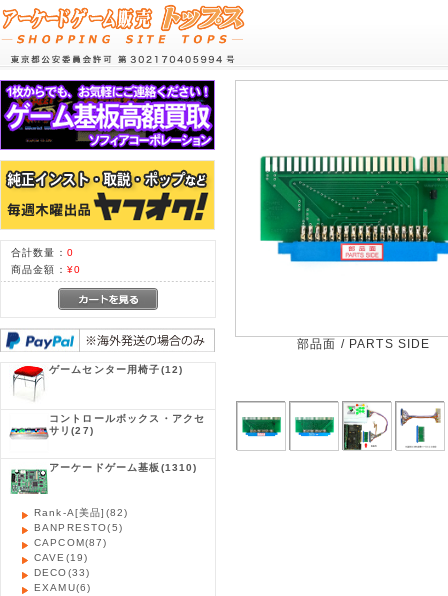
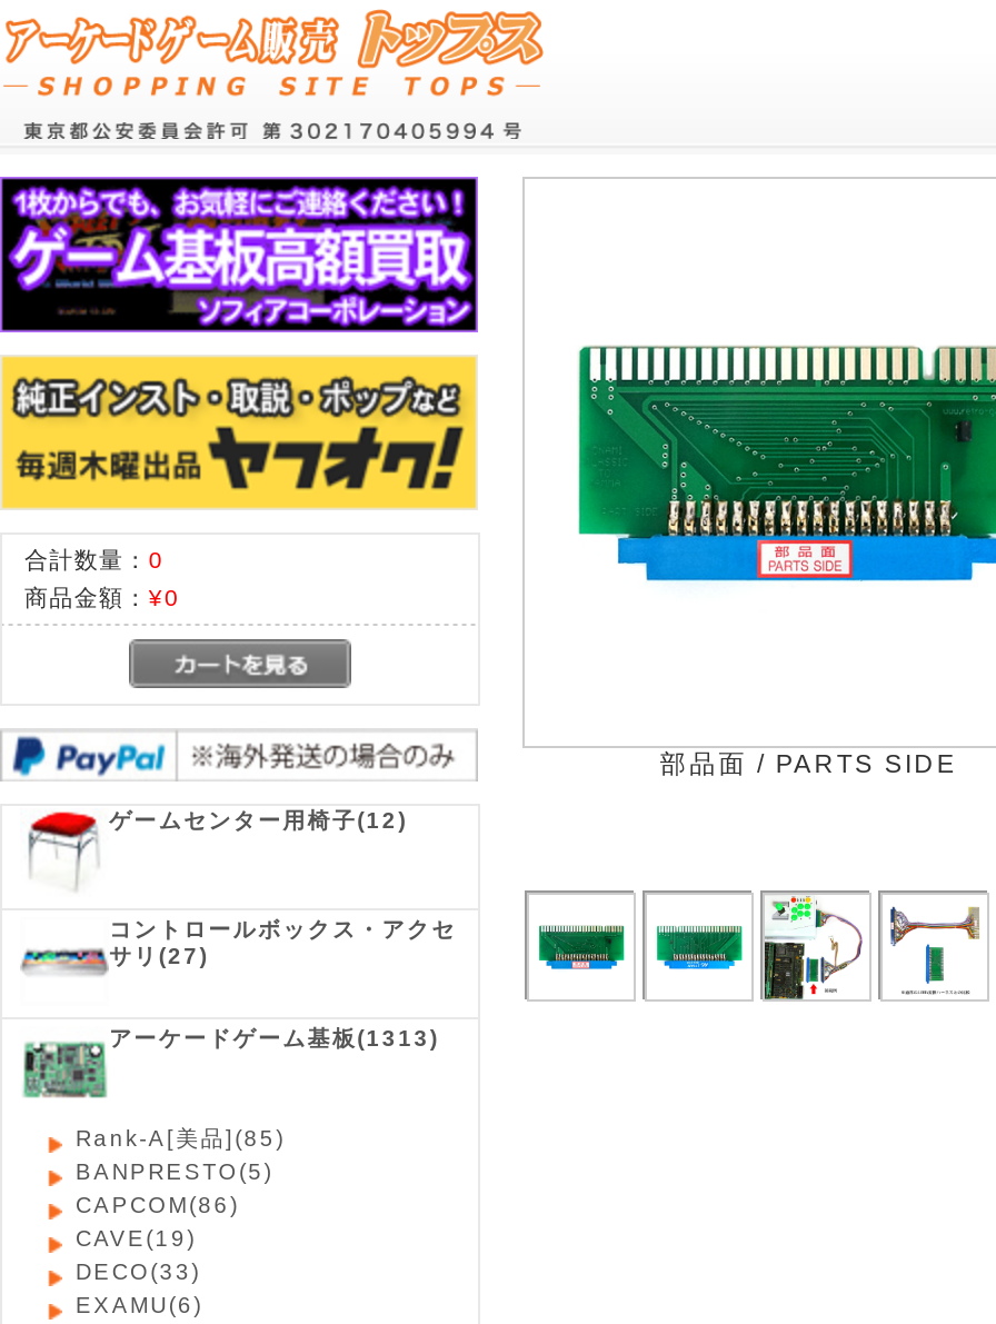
- アーケードゲーム基板(1310)
+ アーケードゲーム基板(1313)

- Rank-A[美品] (82)
+ Rank-A[美品] (85)

- CAPCOM (87)
+ CAPCOM (86)
